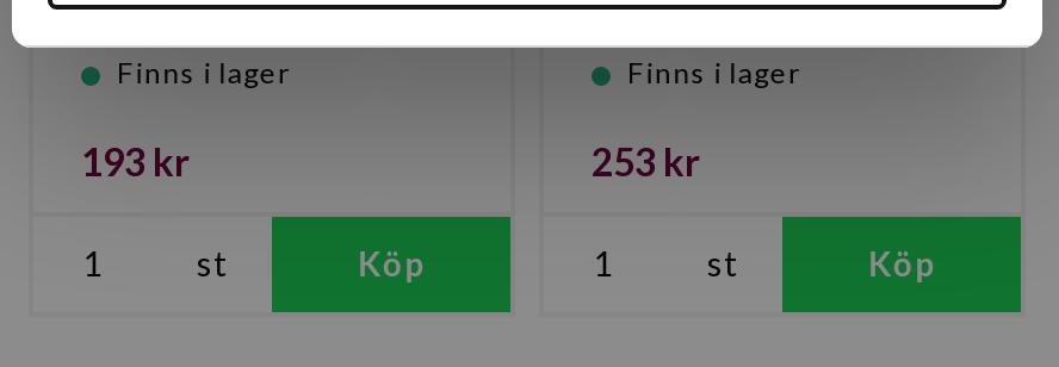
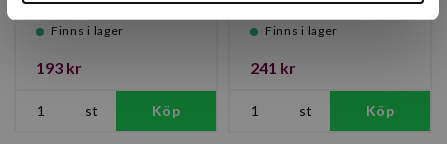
- 253 kr
+ 241 kr
